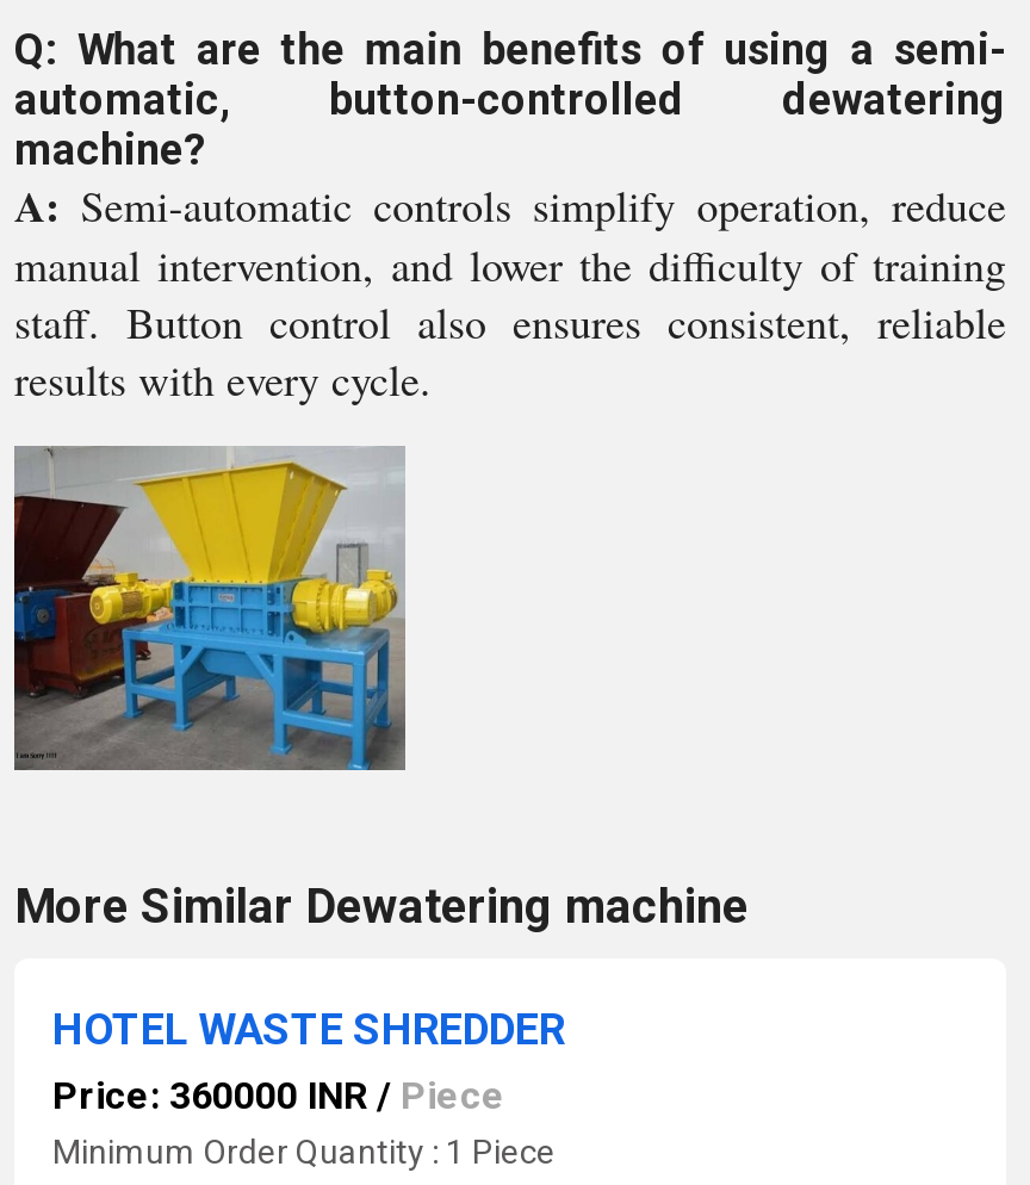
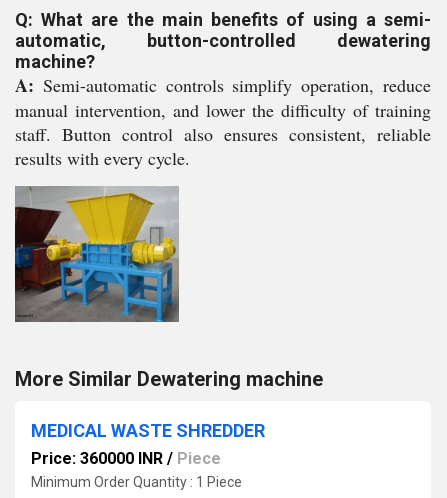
- HOTEL WASTE SHREDDER
+ MEDICAL WASTE SHREDDER
